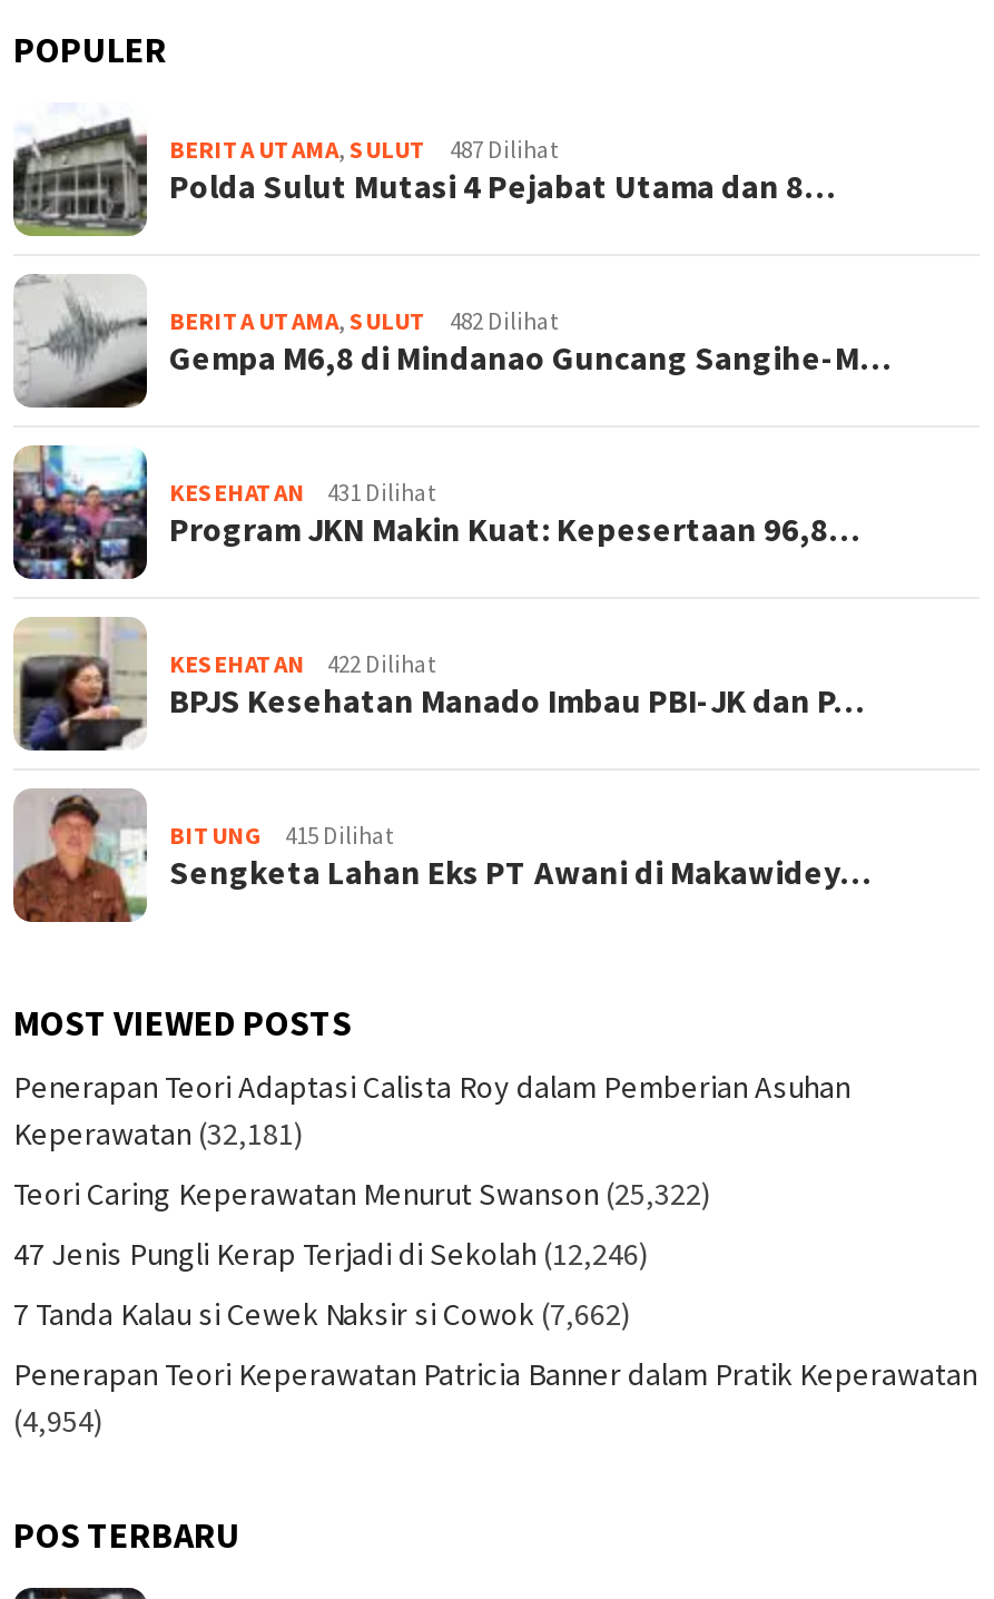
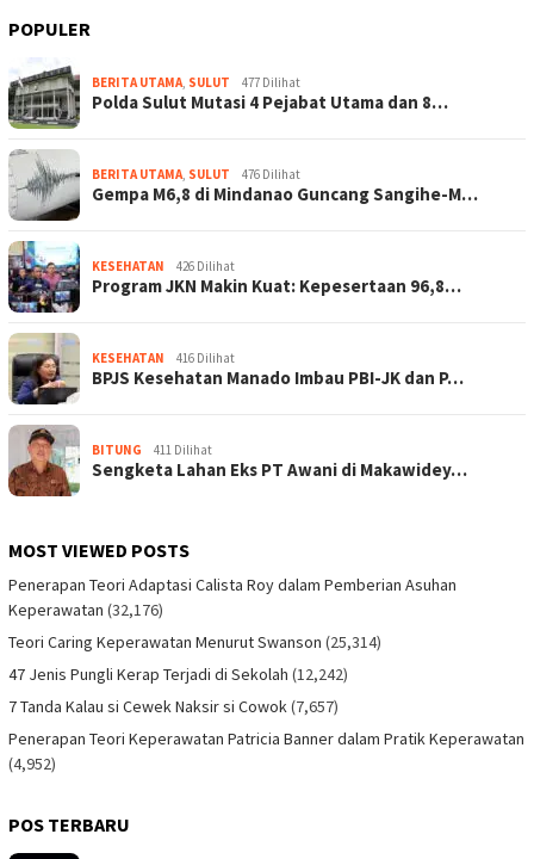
- BERITA UTAMA, SULUT 487 Dilihat
+ BERITA UTAMA, SULUT 477 Dilihat

- BERITA UTAMA, SULUT 482 Dilihat
+ BERITA UTAMA, SULUT 476 Dilihat

- KESEHATAN 431 Dilihat
+ KESEHATAN 426 Dilihat

- KESEHATAN 422 Dilihat
+ KESEHATAN 416 Dilihat

- BITUNG 415 Dilihat
+ BITUNG 411 Dilihat

- Keperawatan (32,181)
+ Keperawatan (32,176)

- Teori Caring Keperawatan Menurut Swanson (25,322)
+ Teori Caring Keperawatan Menurut Swanson (25,314)

- 47 Jenis Pungli Kerap Terjadi di Sekolah (12,246)
+ 47 Jenis Pungli Kerap Terjadi di Sekolah (12,242)

- 7 Tanda Kalau si Cewek Naksir si Cowok (7,662)
+ 7 Tanda Kalau si Cewek Naksir si Cowok (7,657)

- (4,954)
+ (4,952)
